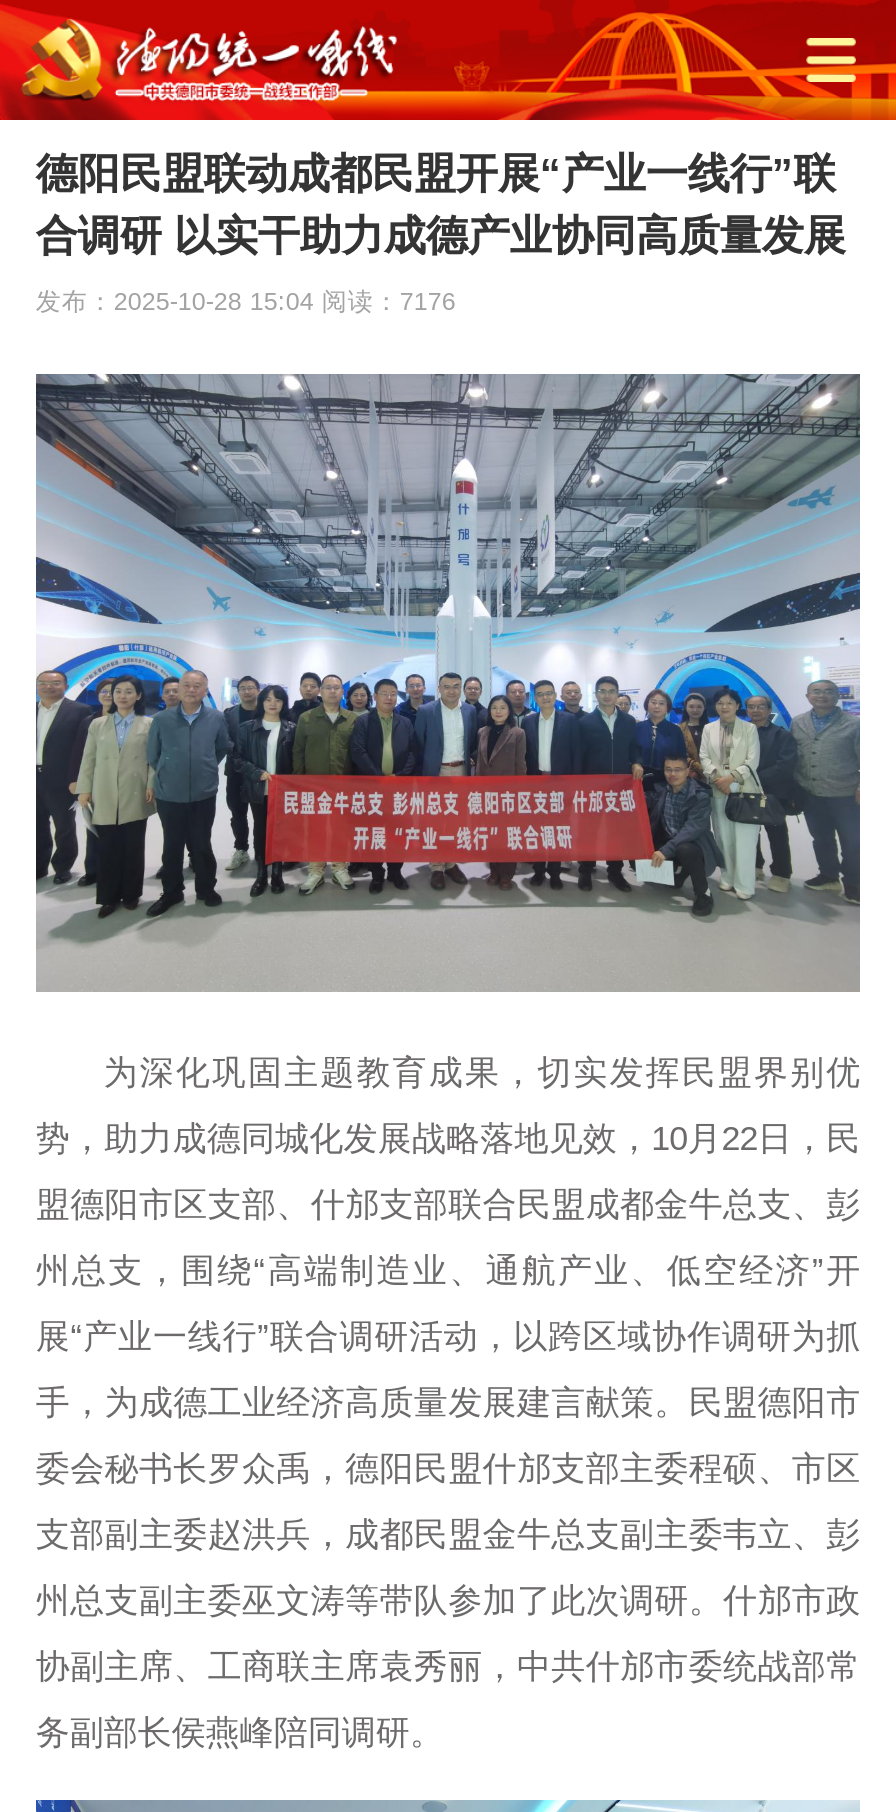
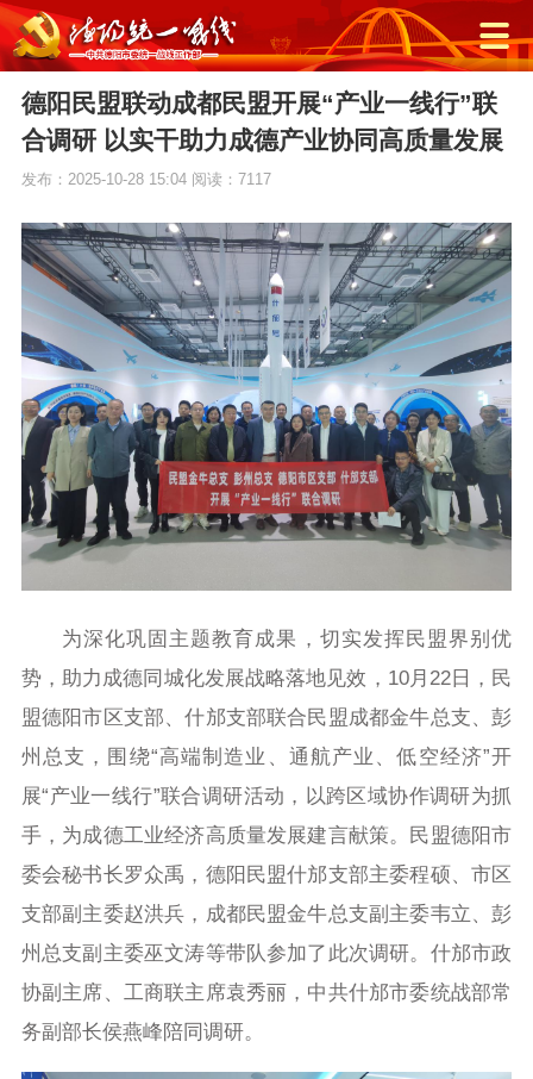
- 发布：2025-10-28 15:04 阅读：7176
+ 发布：2025-10-28 15:04 阅读：7117
